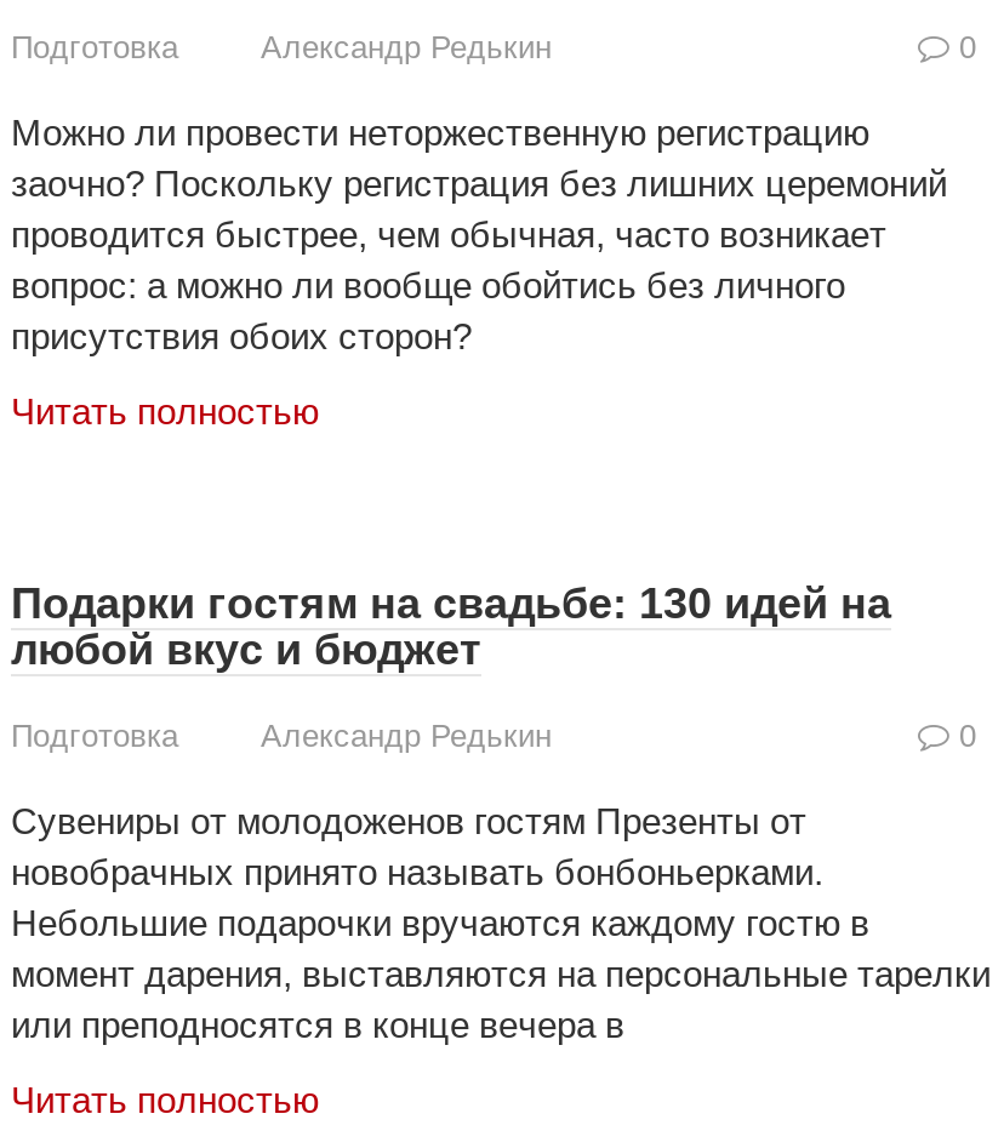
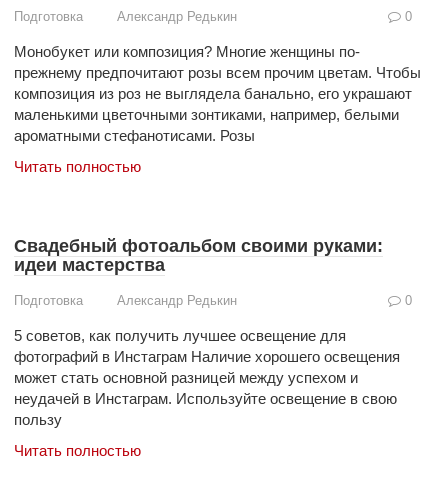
- Можно ли провести неторжественную регистрацию
- заочно? Поскольку регистрация без лишних церемоний
- проводится быстрее, чем обычная, часто возникает
- вопрос: а можно ли вообще обойтись без личного
- присутствия обоих сторон?
+ Монобукет или композиция? Многие женщины по-
+ прежнему предпочитают розы всем прочим цветам. Чтобы
+ композиция из роз не выглядела банально, его украшают
+ маленькими цветочными зонтиками, например, белыми
+ ароматными стефанотисами. Розы

- Подарки гостям на свадьбе: 130 идей на
- любой вкус и бюджет
+ Свадебный фотоальбом своими руками:
+ идеи мастерства

- Сувениры от молодоженов гостям Презенты от
- новобрачных принято называть бонбоньерками.
- Небольшие подарочки вручаются каждому гостю в
- момент дарения, выставляются на персональные тарелки
- или преподносятся в конце вечера в
+ 5 советов, как получить лучшее освещение для
+ фотографий в Инстаграм Наличие хорошего освещения
+ может стать основной разницей между успехом и
+ неудачей в Инстаграм. Используйте освещение в свою
+ пользу
